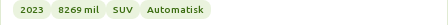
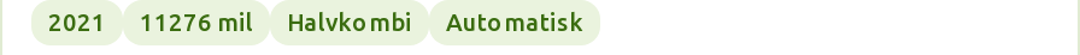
- 2023
- 8269 mil
- SUV
+ 2021
+ 11276 mil
+ Halvkombi
